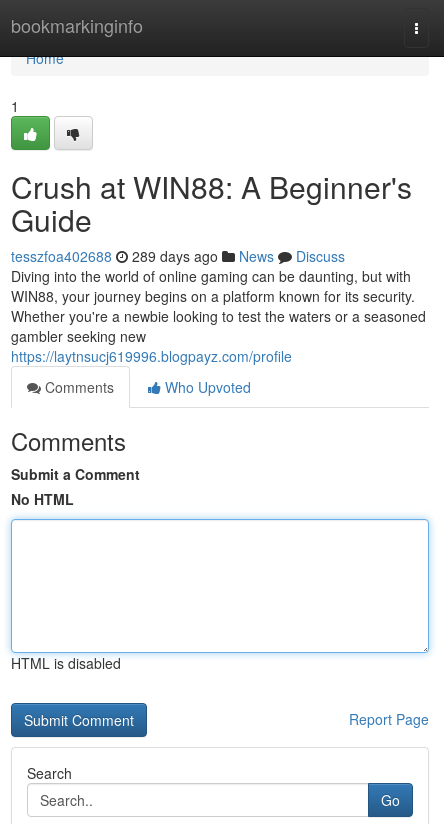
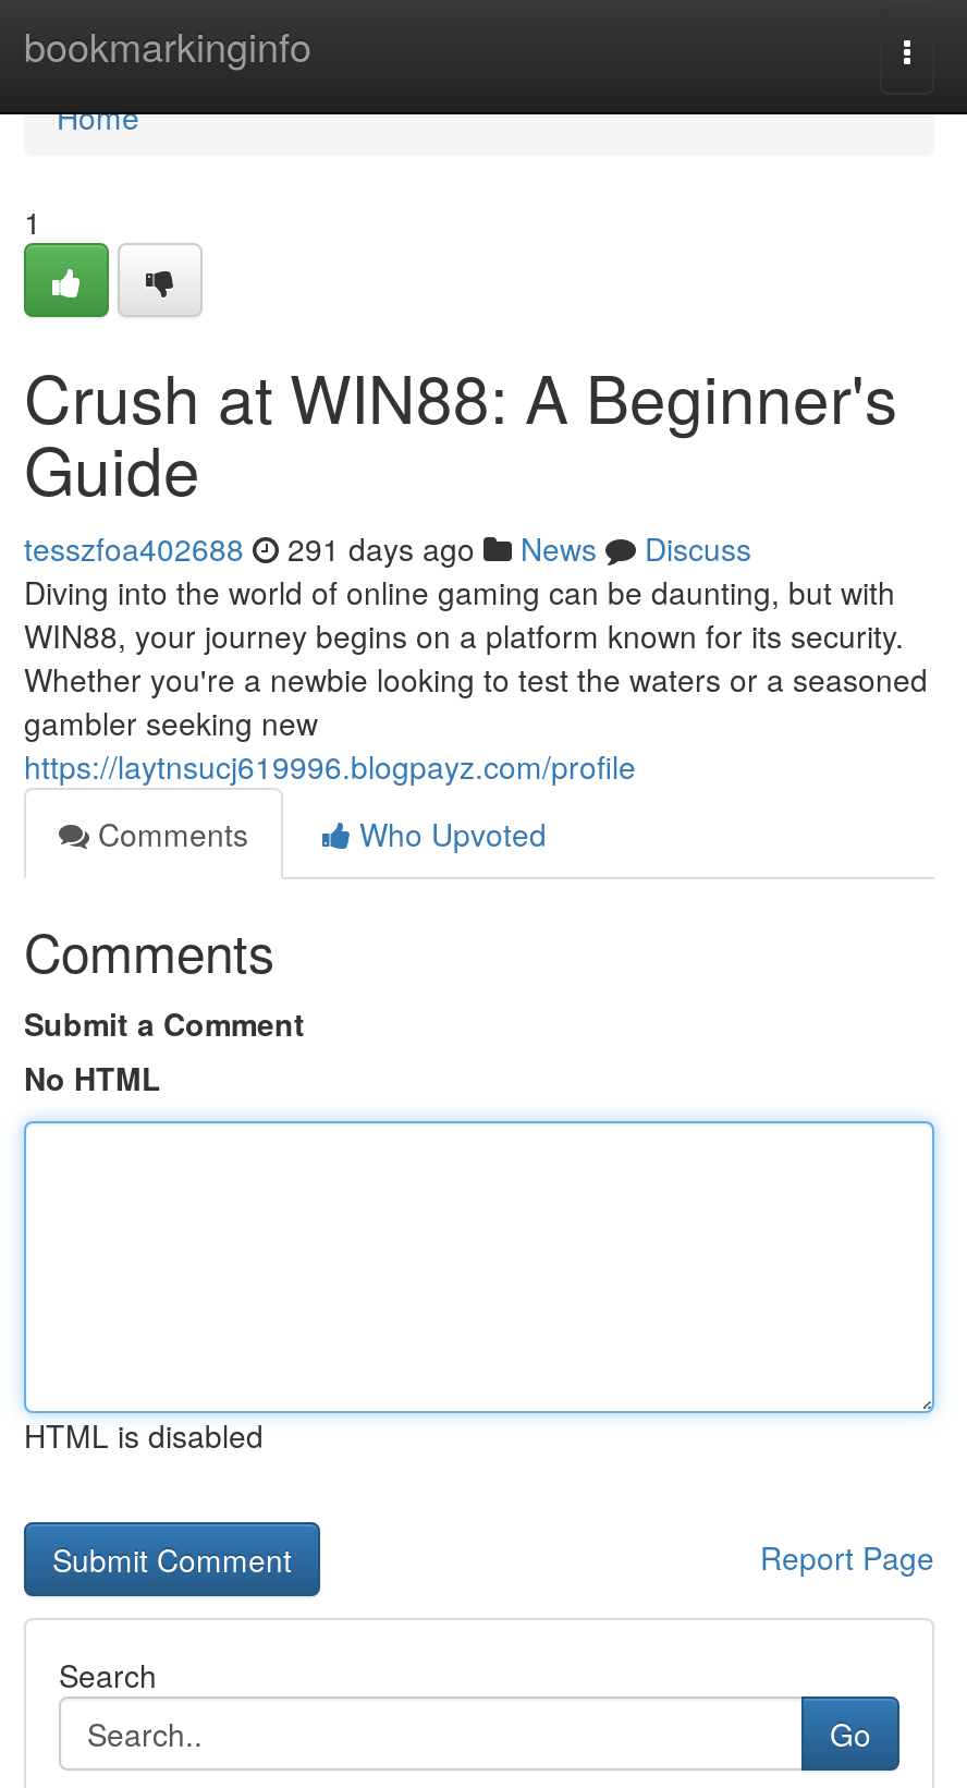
- tesszfoa402688 289 days ago News Discuss
+ tesszfoa402688 291 days ago News Discuss
